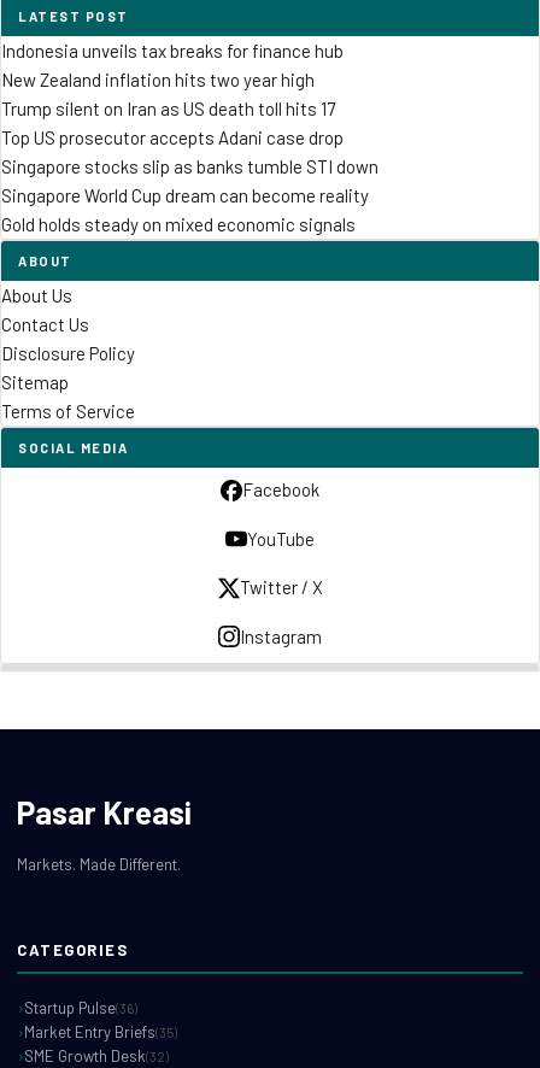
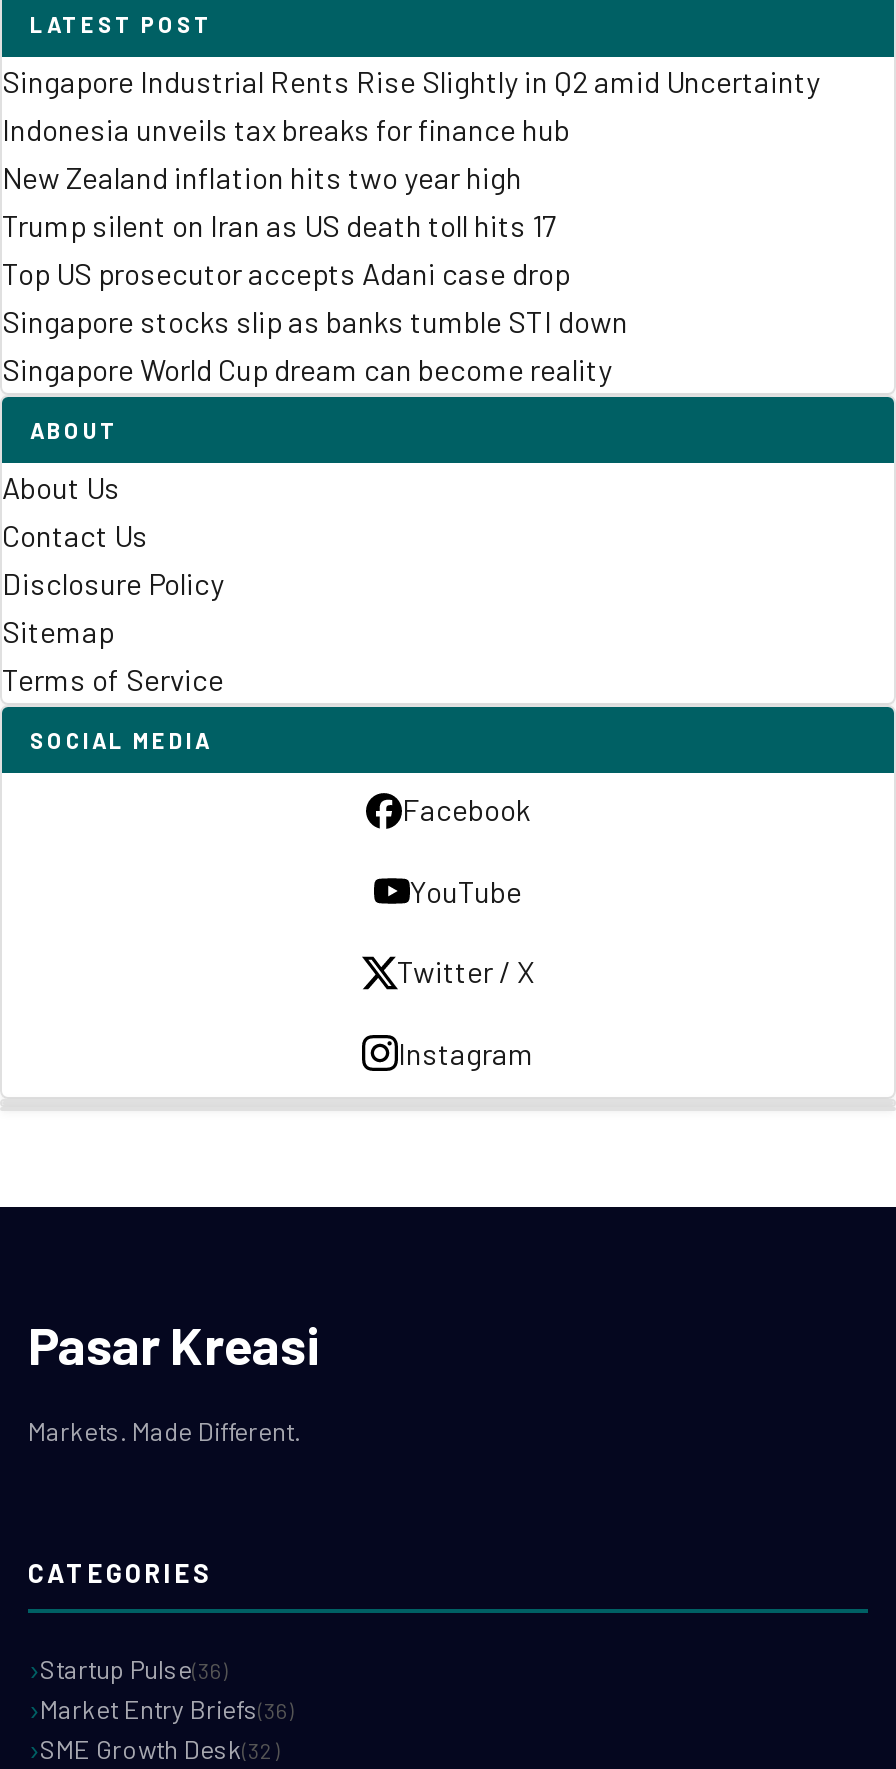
+ Singapore Industrial Rents Rise Slightly in Q2 amid Uncertainty

moved down: Indonesia unveils tax breaks for finance hub | New Zealand inflation hits two year high | Trump silent on Iran as US death toll hits 17 | Top US prosecutor accepts Adani case drop | Singapore stocks slip as banks tumble STI down | Singapore World Cup dream can become reality

- Gold holds steady on mixed economic signals

- Market Entry Briefs(35)
+ Market Entry Briefs(36)
